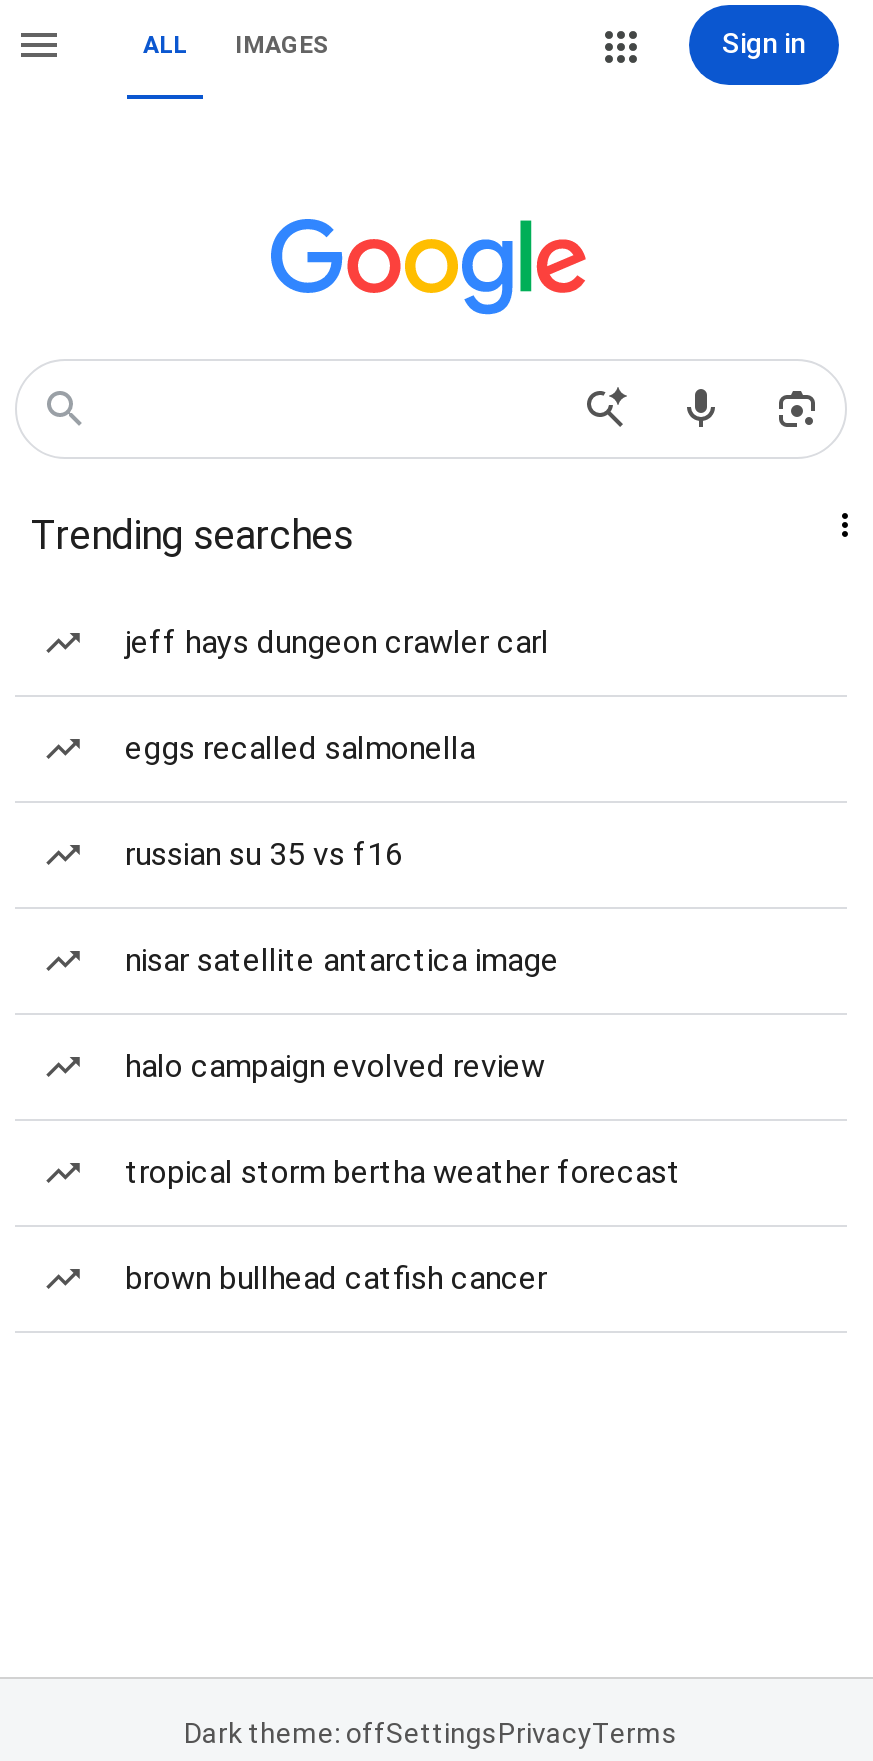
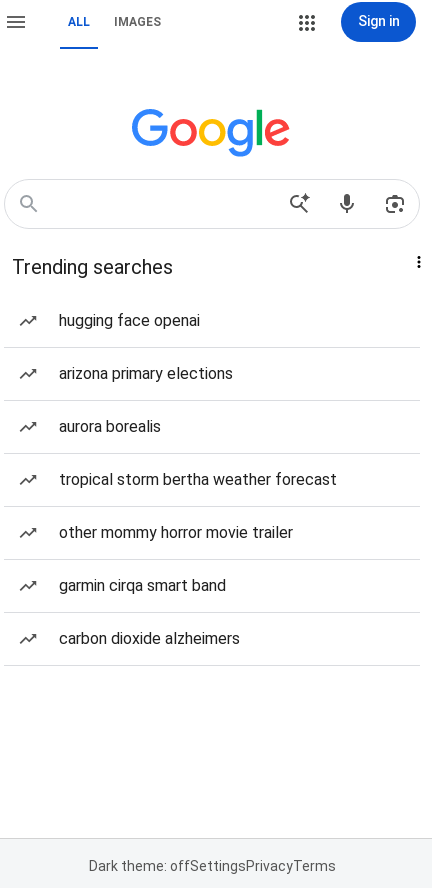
- jeff hays dungeon crawler carl
- eggs recalled salmonella
- russian su 35 vs f16
- nisar satellite antarctica image
- halo campaign evolved review
+ hugging face openai
+ arizona primary elections
+ aurora borealis

moved up: tropical storm bertha weather forecast

- brown bullhead catfish cancer
+ other mommy horror movie trailer
+ garmin cirqa smart band
+ carbon dioxide alzheimers
